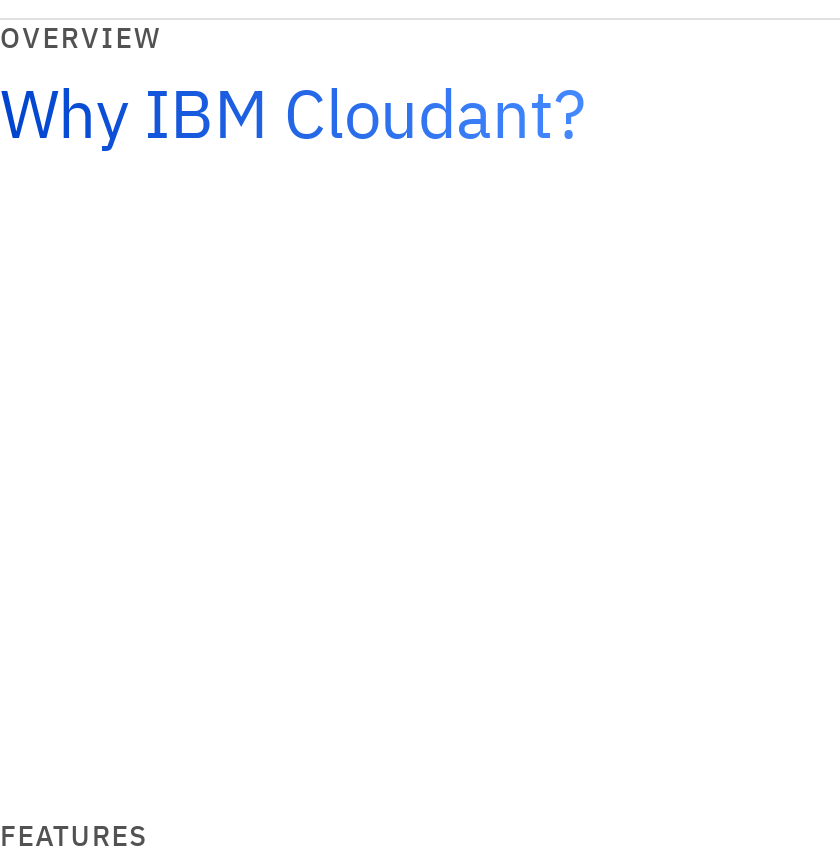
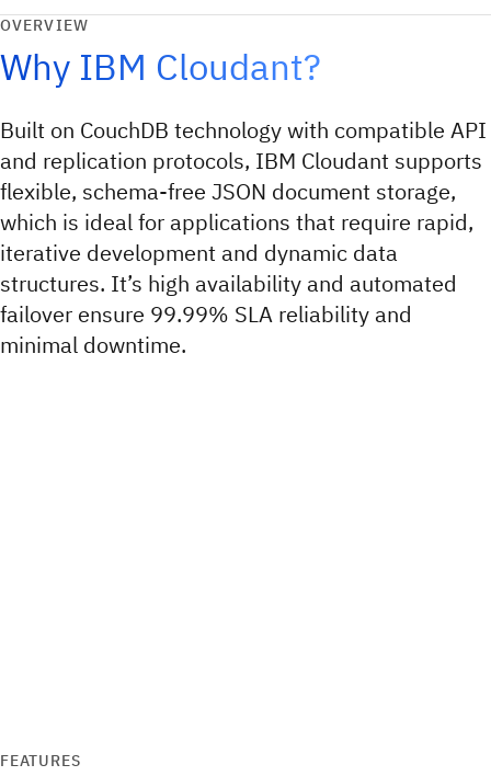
+ Built on CouchDB technology with compatible API
+ and replication protocols, IBM Cloudant supports
+ flexible, schema-free JSON document storage,
+ which is ideal for applications that require rapid,
+ iterative development and dynamic data
+ structures. It’s high availability and automated
+ failover ensure 99.99% SLA reliability and
+ minimal downtime.
